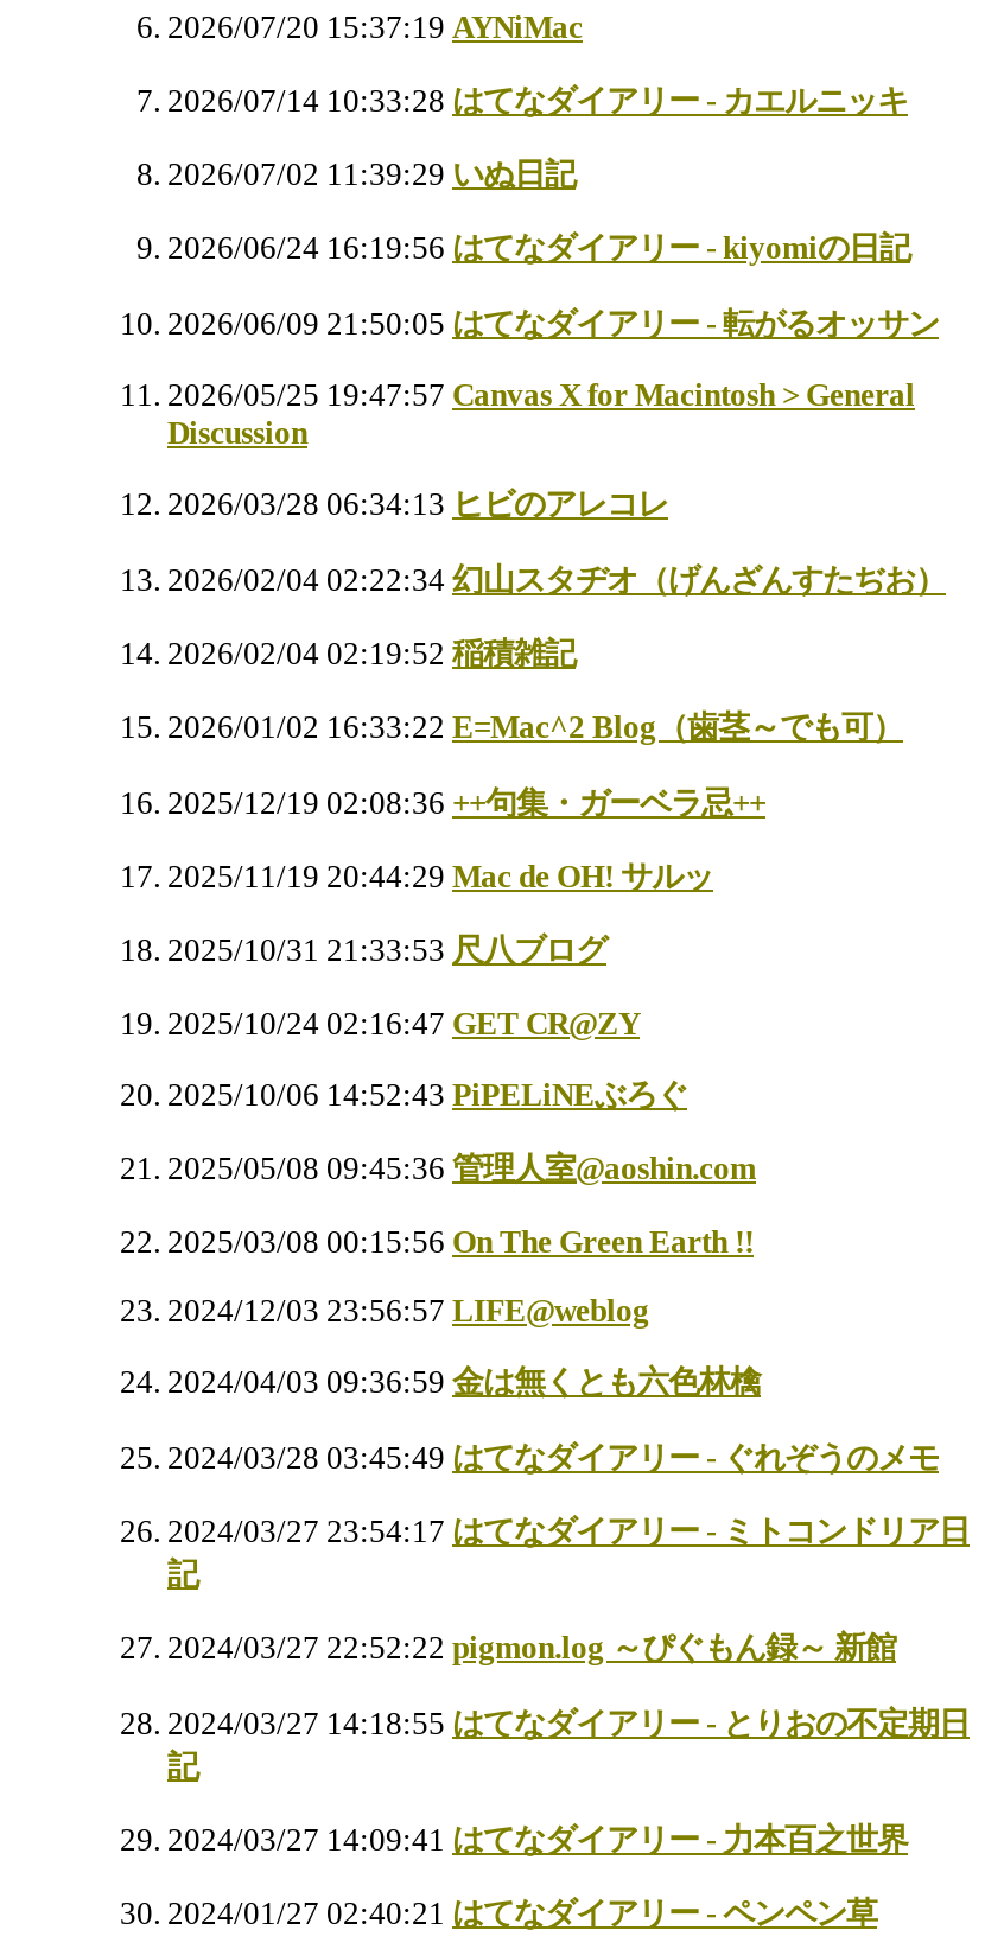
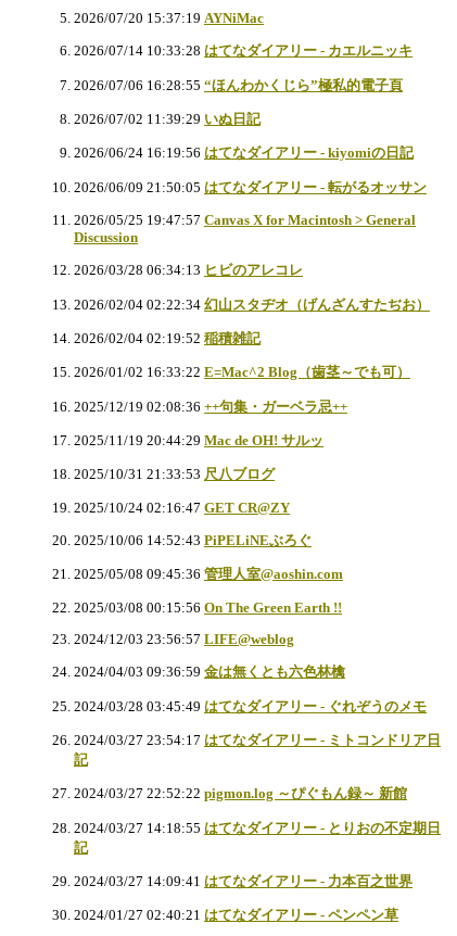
+ 2026/07/06 16:28:55 “ほんわかくじら”極私的電子頁
